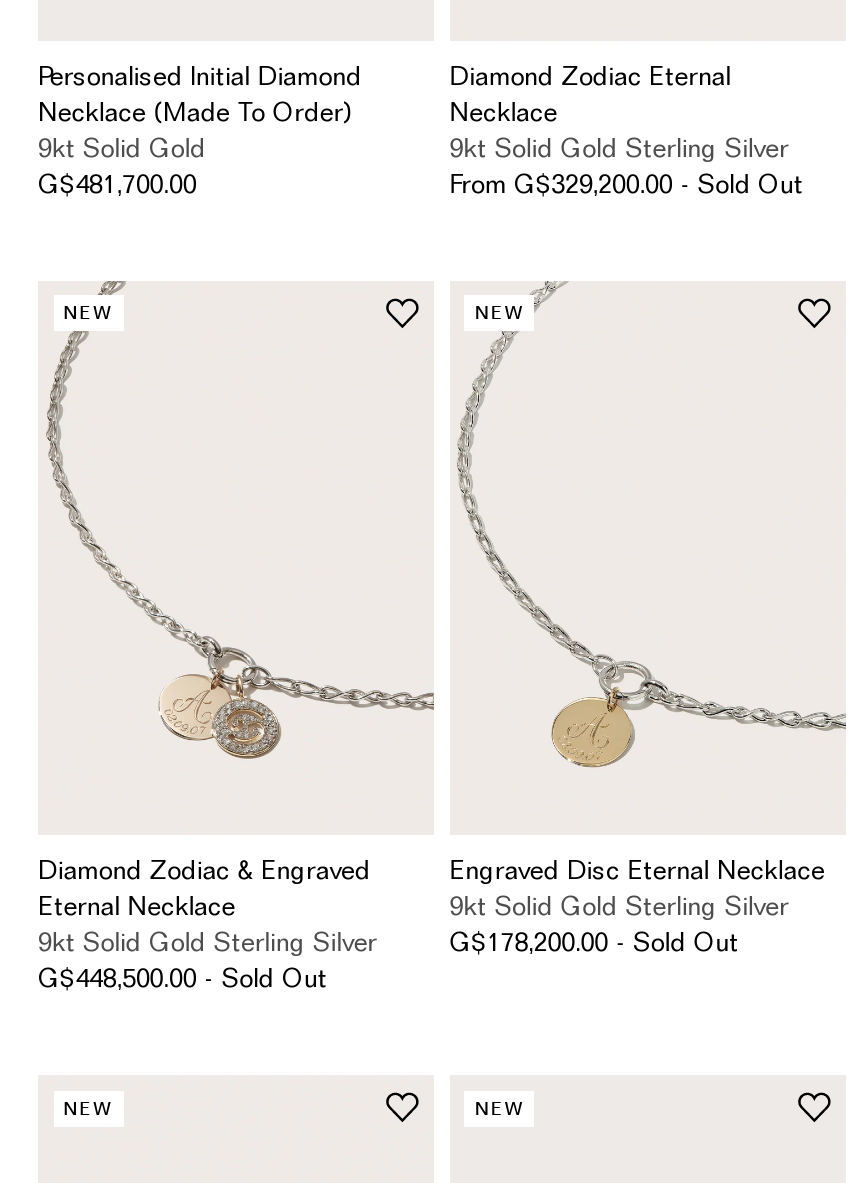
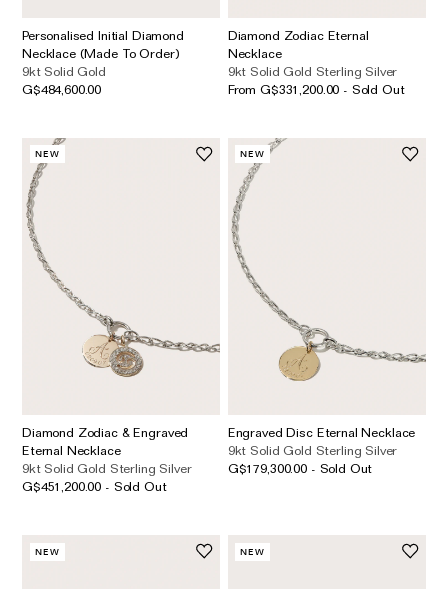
- G$481,700.00
+ G$484,600.00

- From G$329,200.00 - Sold Out
+ From G$331,200.00 - Sold Out

- G$178,200.00 - Sold Out
+ G$179,300.00 - Sold Out

- G$448,500.00 - Sold Out
+ G$451,200.00 - Sold Out
